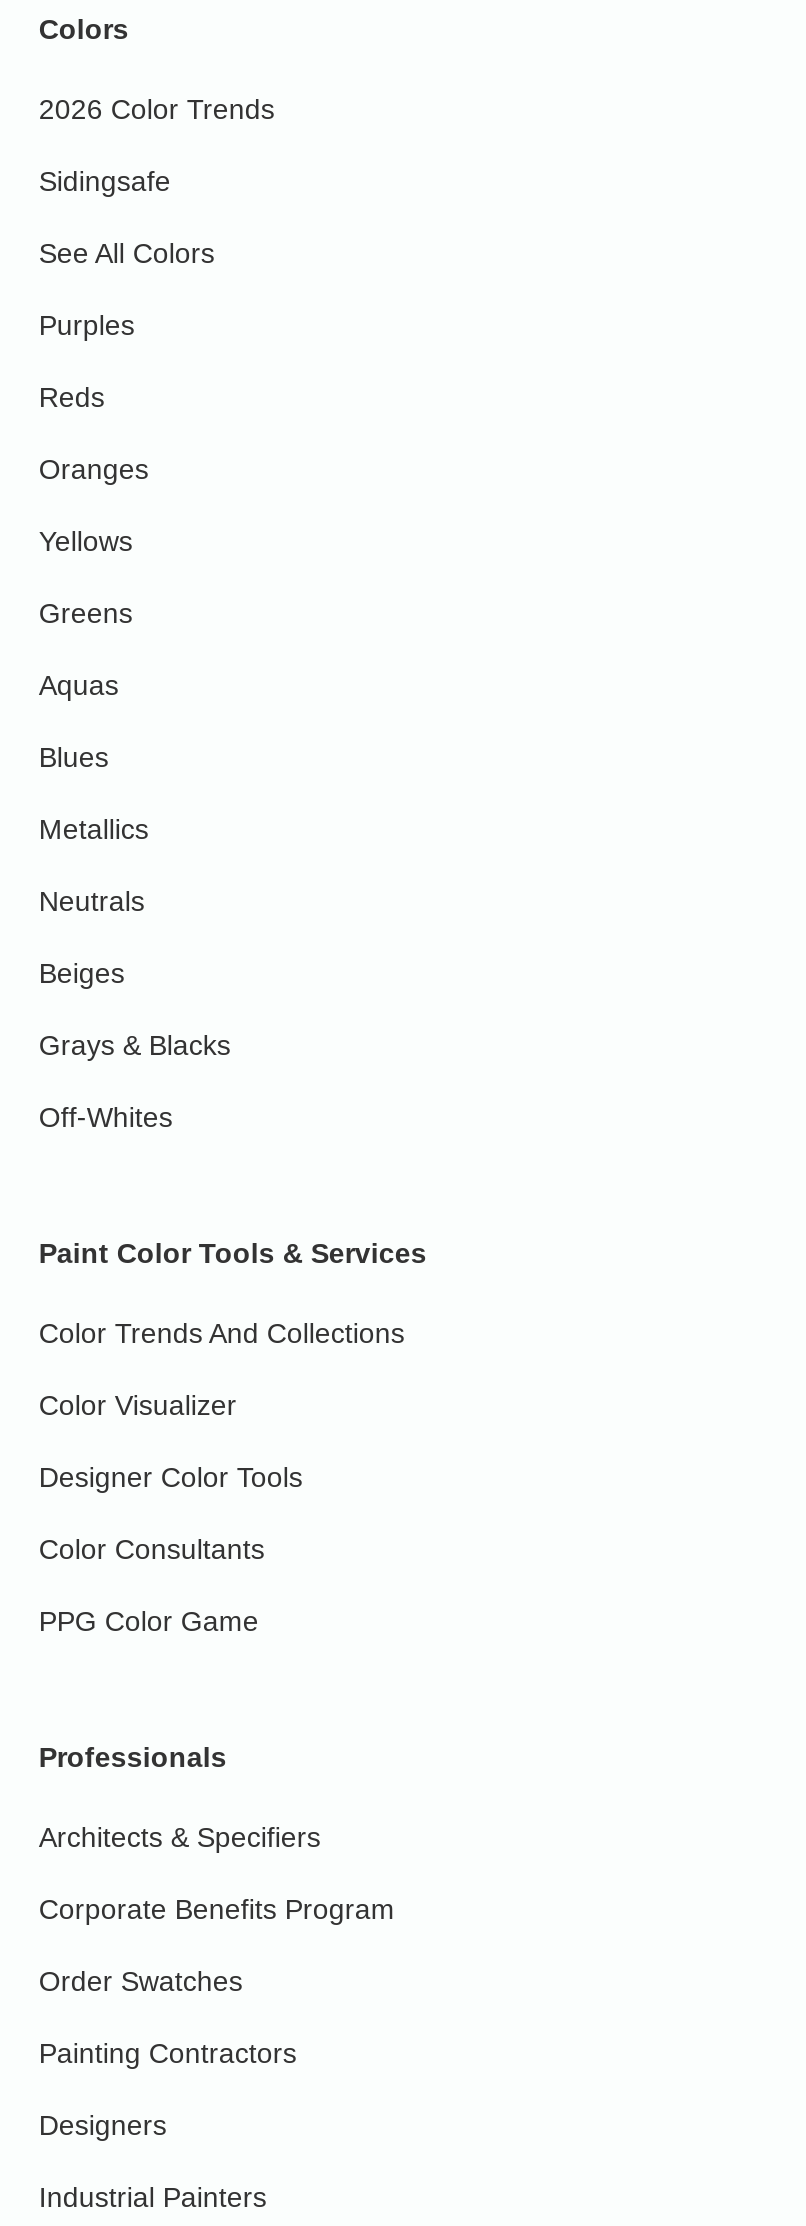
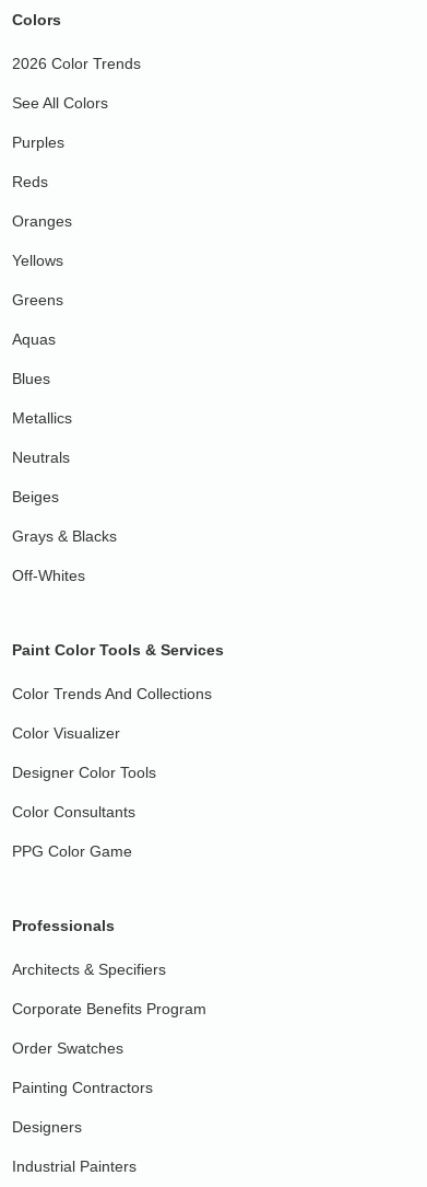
- Sidingsafe
